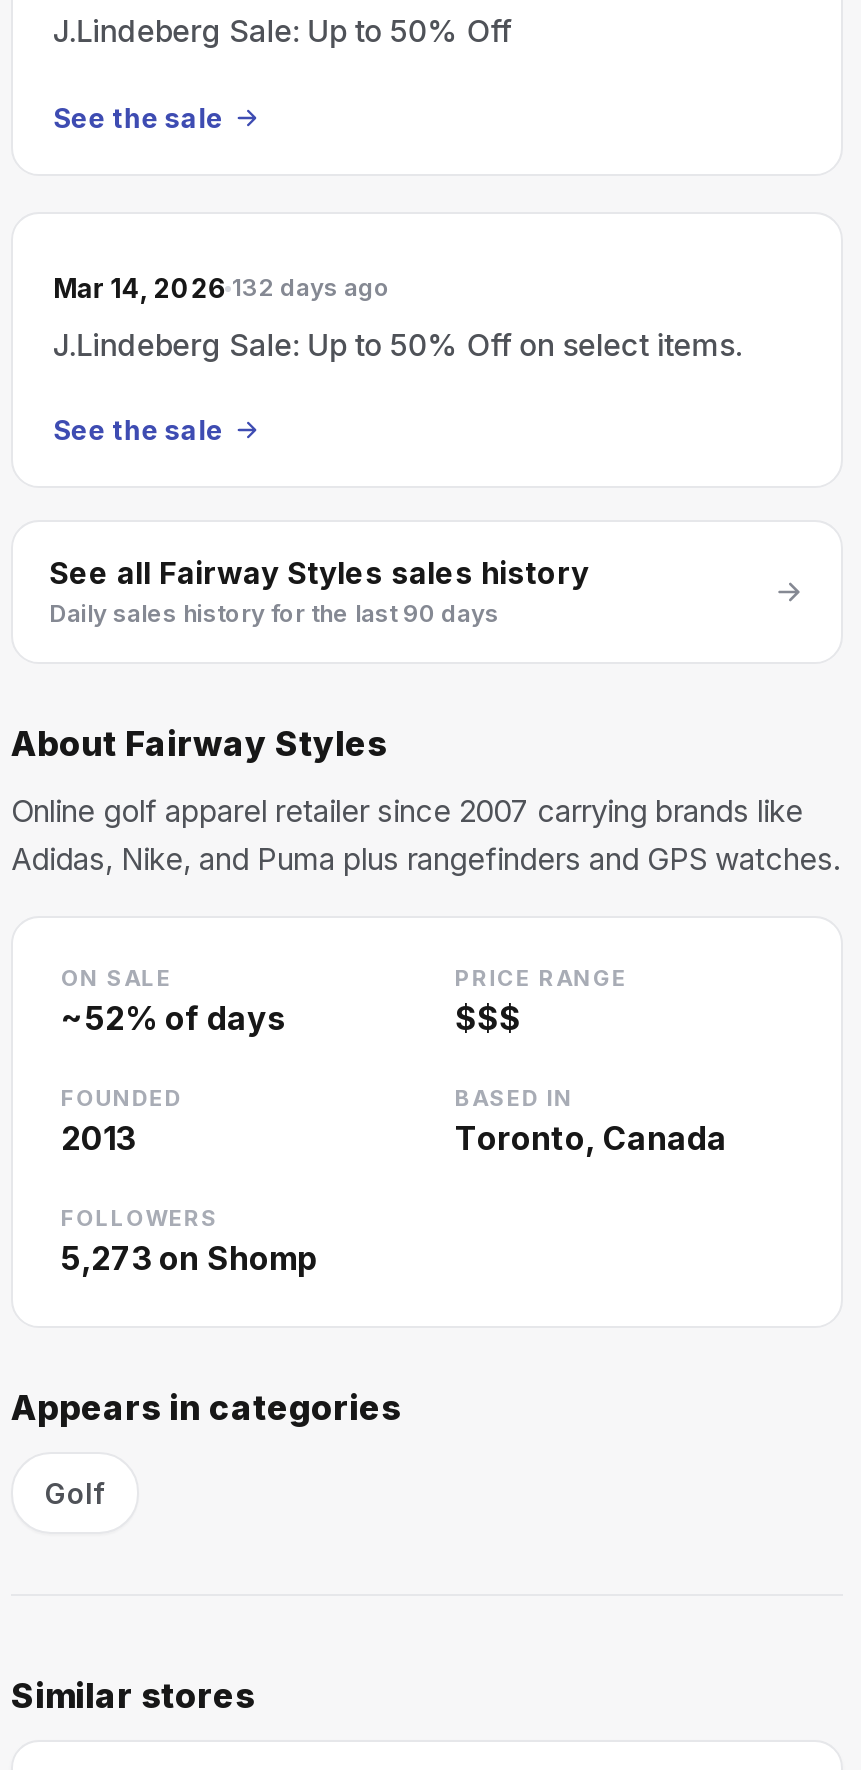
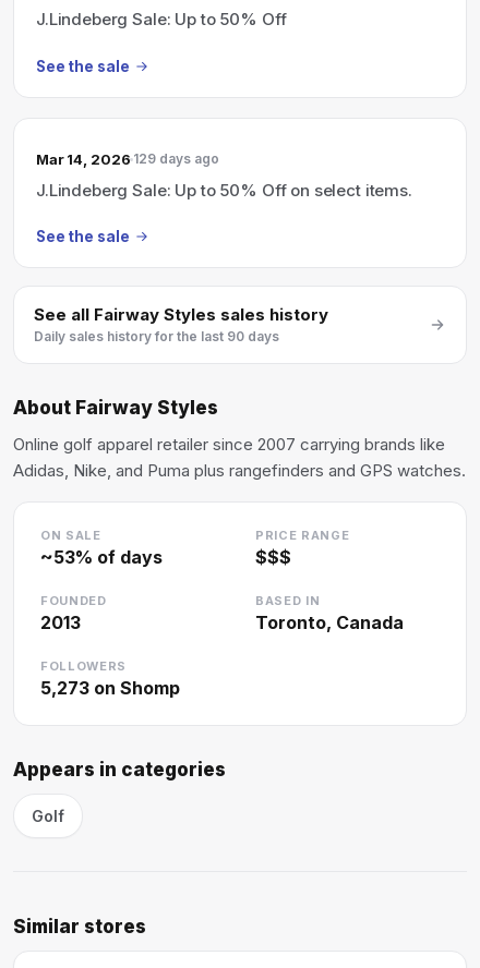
- Mar 14, 2026 132 days ago
+ Mar 14, 2026 129 days ago

- ~52% of days
+ ~53% of days
